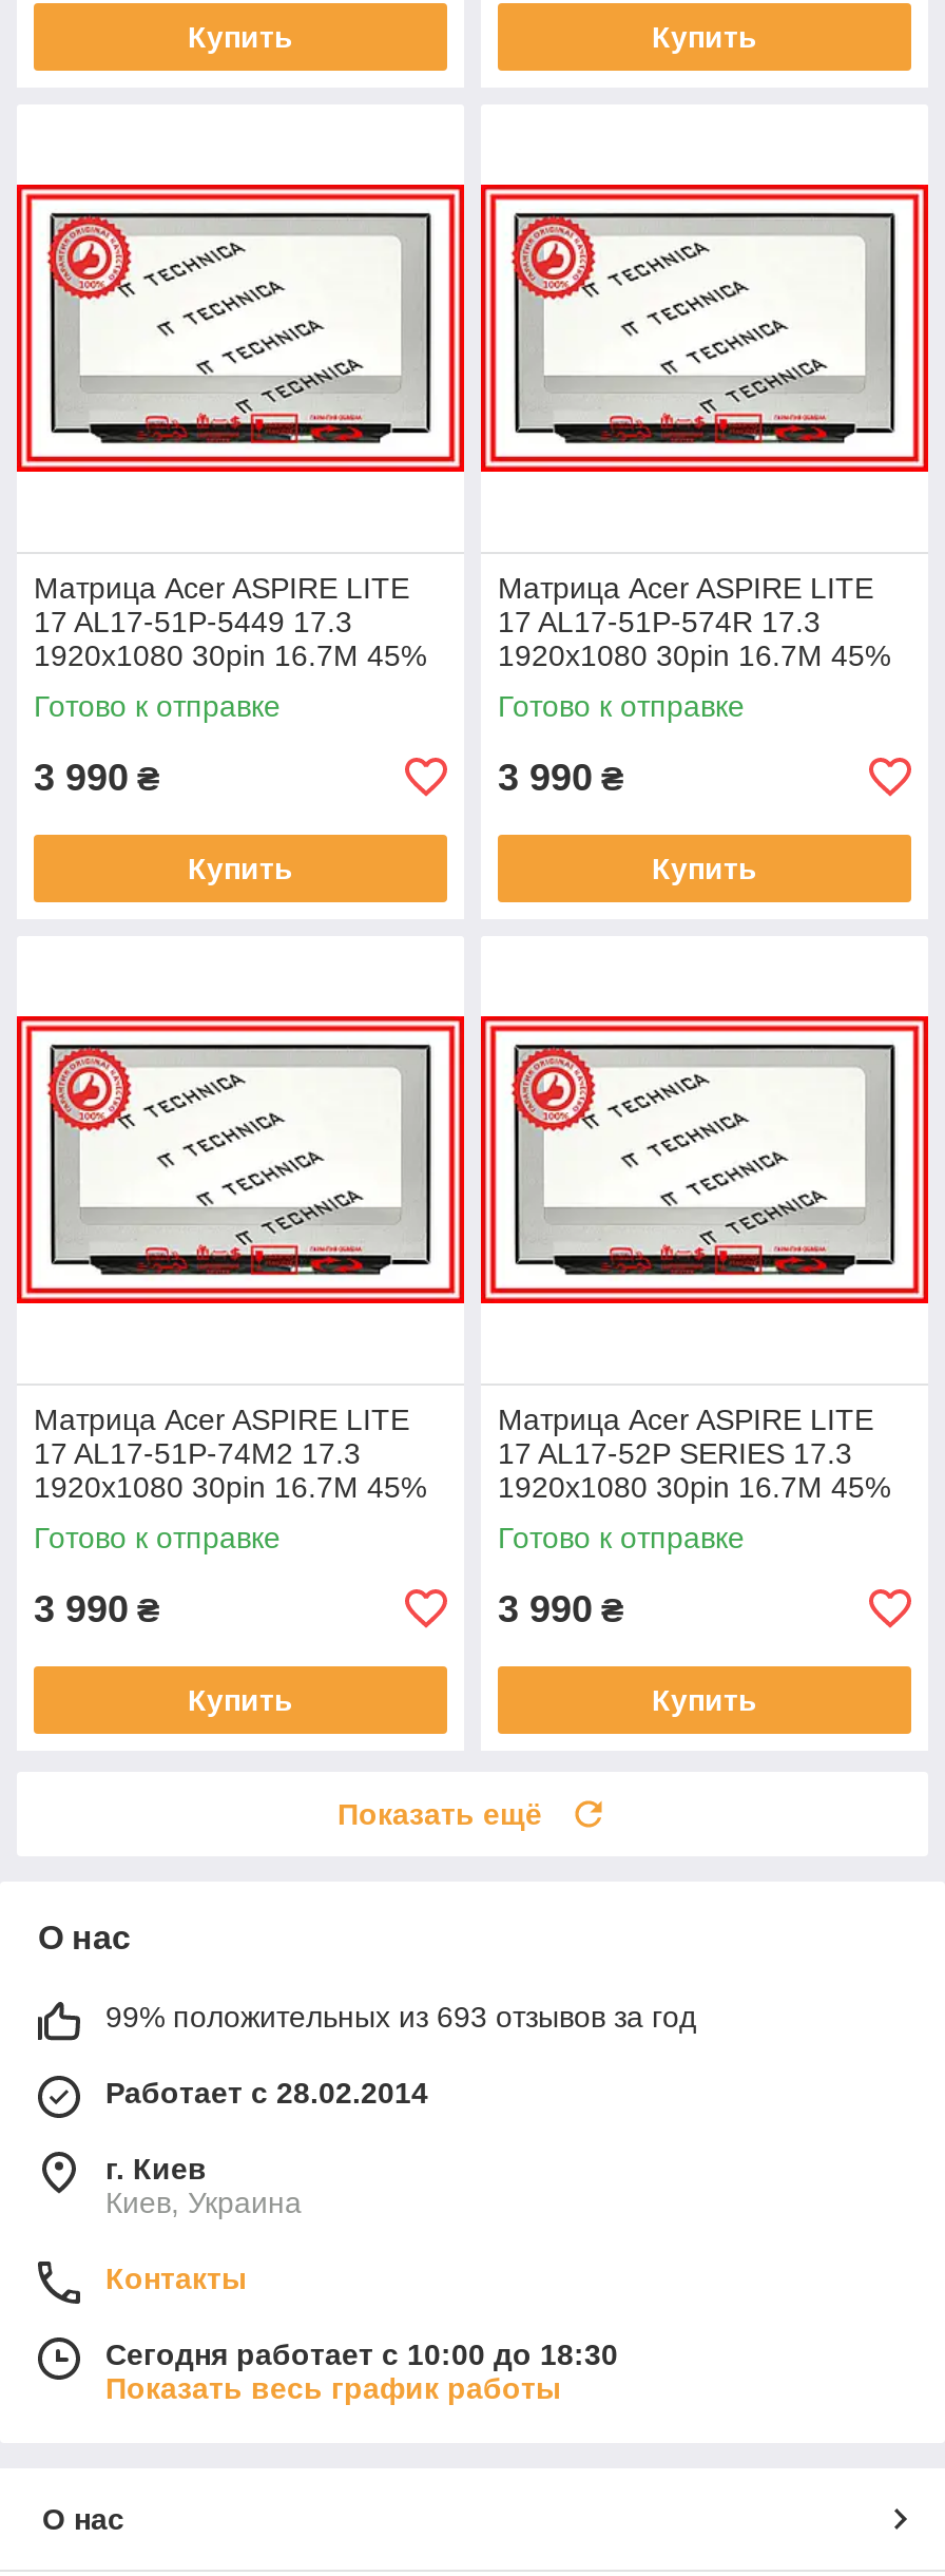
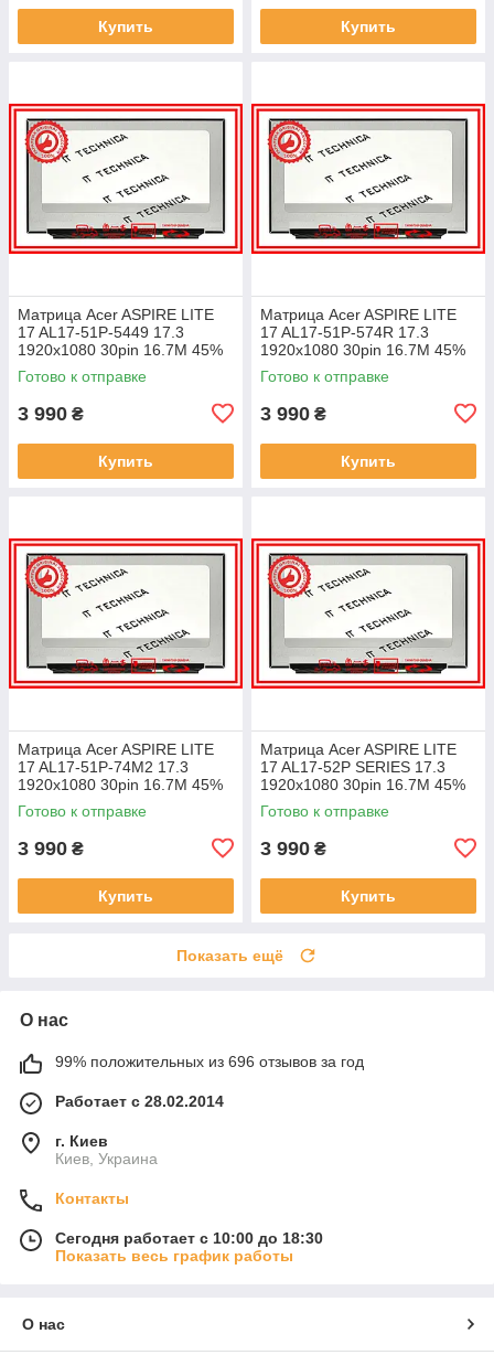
- 99% положительных из 693 отзывов за год
+ 99% положительных из 696 отзывов за год
